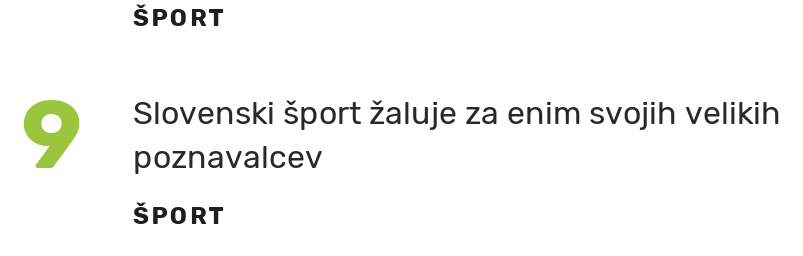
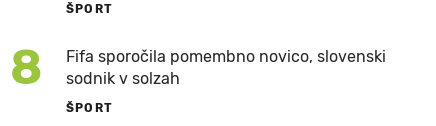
- 9
- Slovenski šport žaluje za enim svojih velikih
- poznavalcev
+ 8
+ Fifa sporočila pomembno novico, slovenski
+ sodnik v solzah
